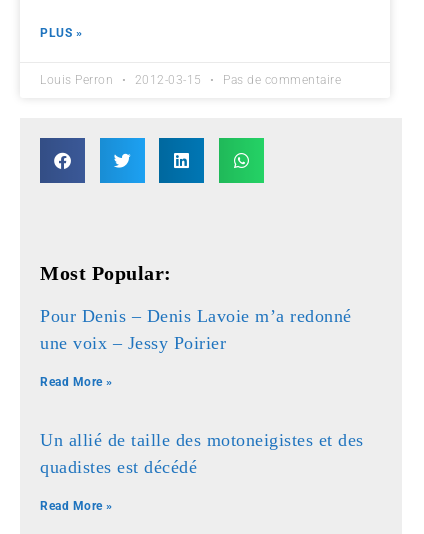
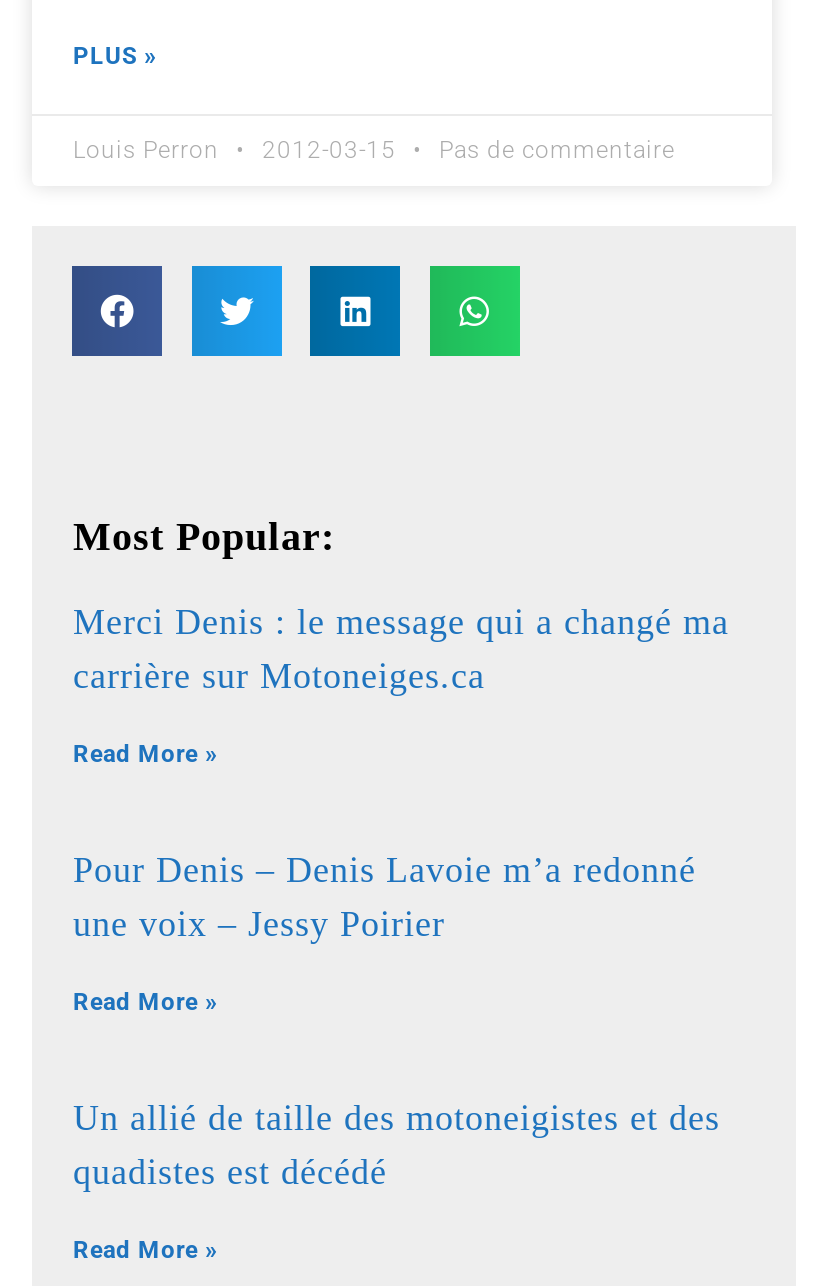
+ Merci Denis : le message qui a changé ma
+ carrière sur Motoneiges.ca
+ Read More »
